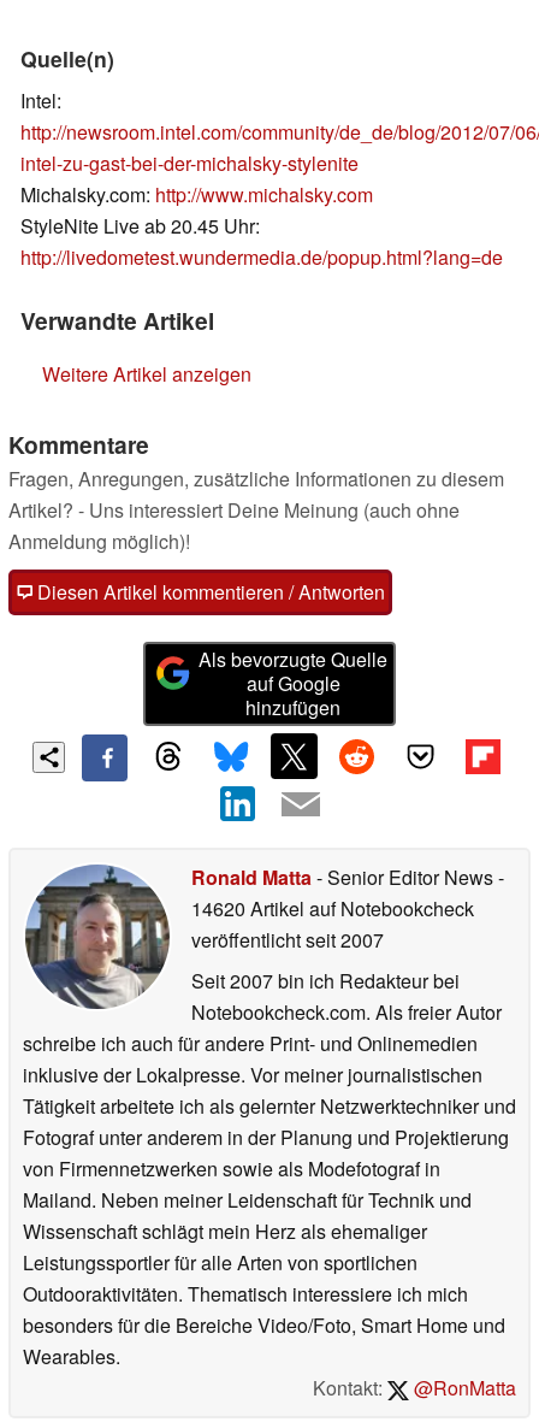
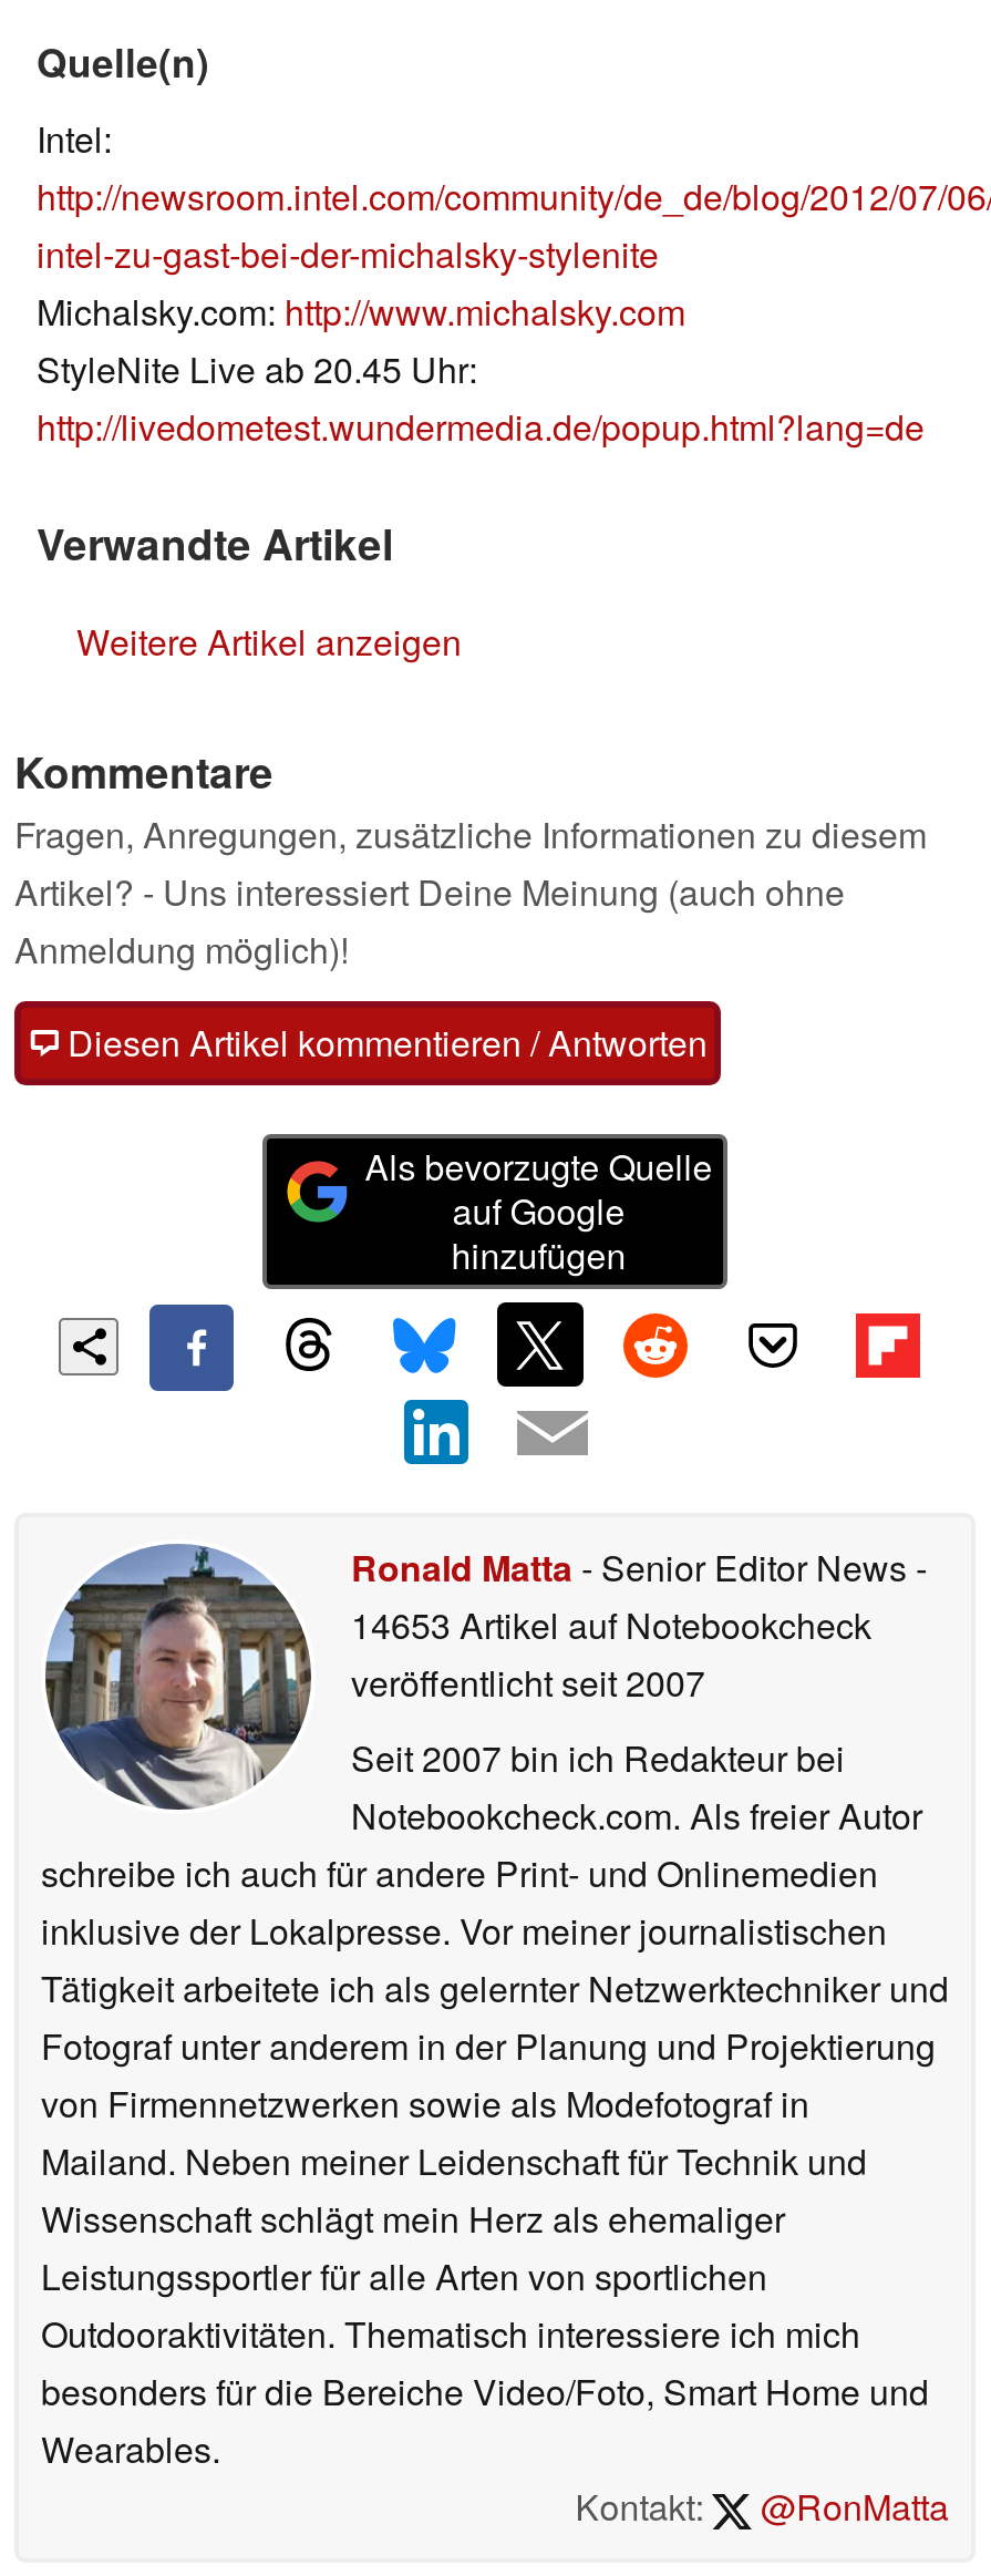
- 14620 Artikel auf Notebookcheck
+ 14653 Artikel auf Notebookcheck
